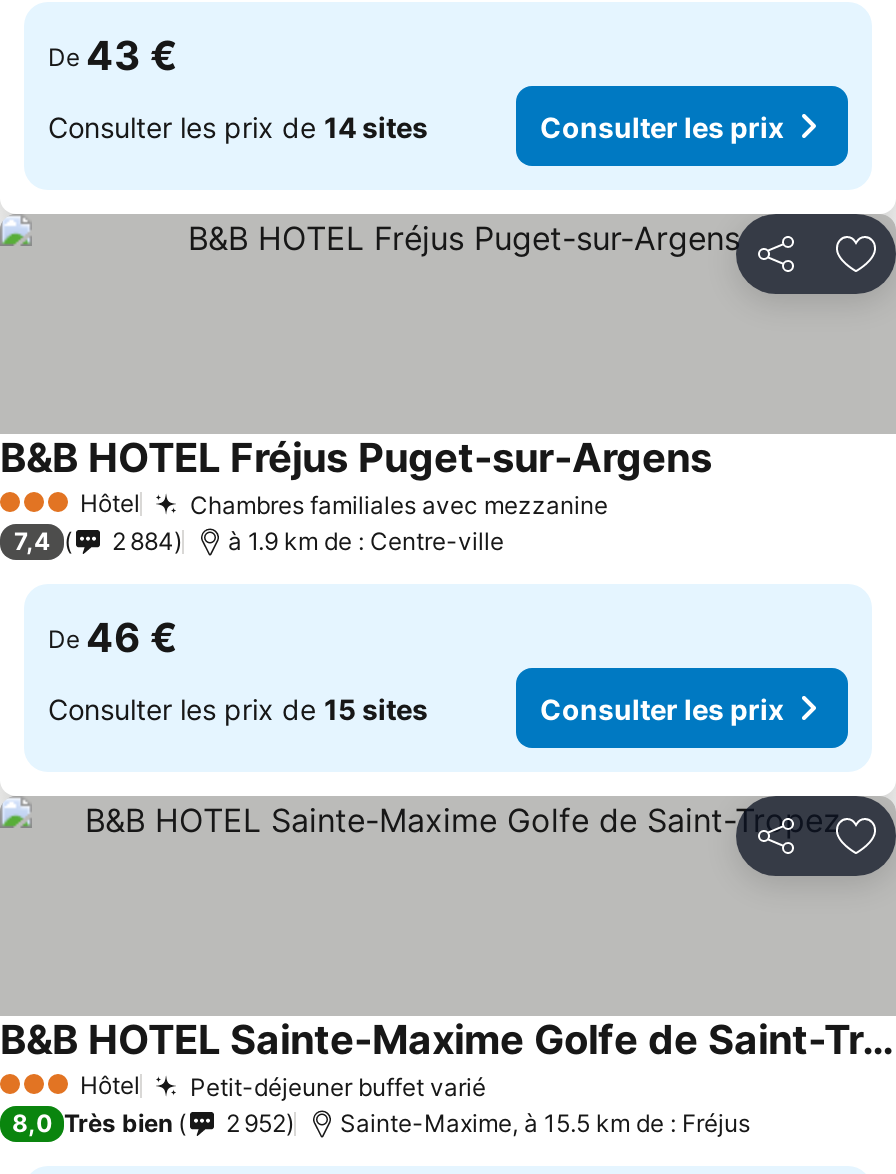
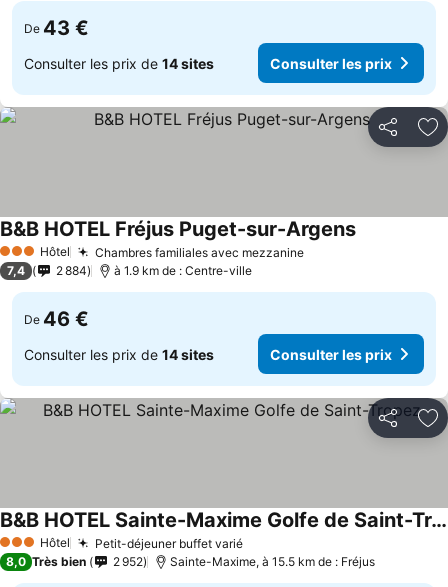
- Consulter les prix de 15 sites
+ Consulter les prix de 14 sites
